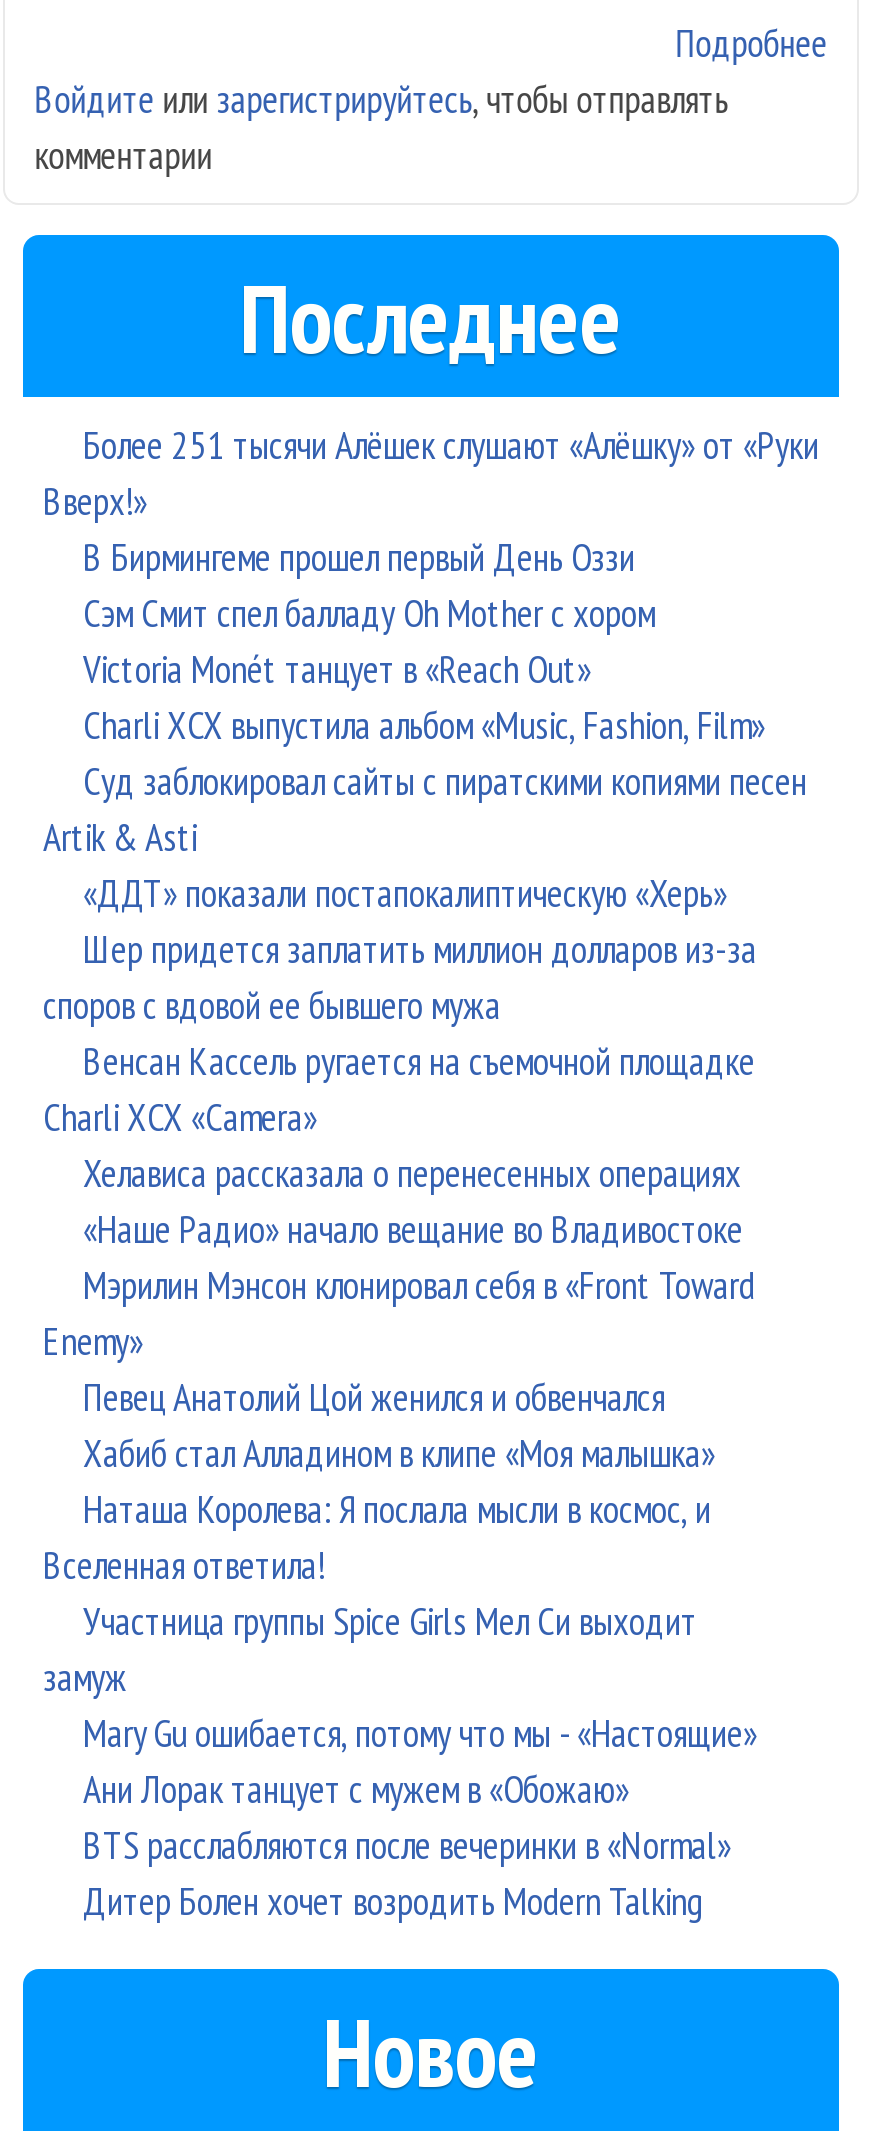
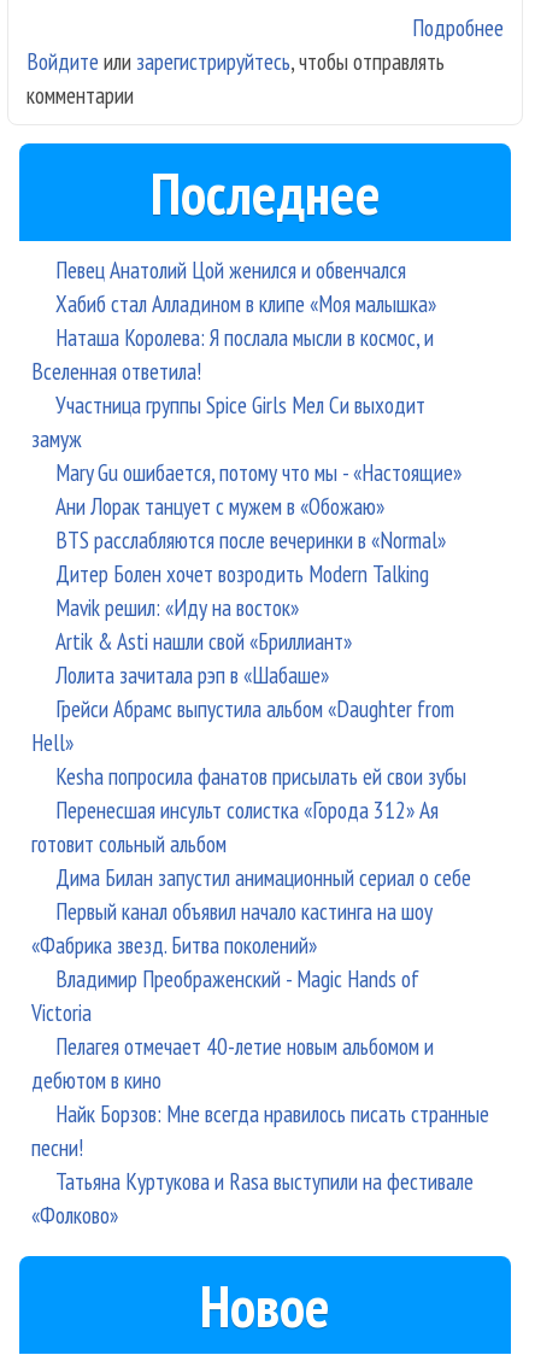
- Более 251 тысячи Алёшек слушают «Алёшку» от «Руки
- Вверх!»
- В Бирмингеме прошел первый День Оззи
- Сэм Смит спел балладу Oh Mother с хором
- Victoria Monét танцует в «Reach Out»
- Charli XCX выпустила альбом «Music, Fashion, Film»
- Суд заблокировал сайты с пиратскими копиями песен
- Artik & Asti
- «ДДТ» показали постапокалиптическую «Херь»
- Шер придется заплатить миллион долларов из-за
- споров с вдовой ее бывшего мужа
- Венсан Кассель ругается на съемочной площадке
- Charli XCX «Camera»
- Хелависа рассказала о перенесенных операциях
- «Наше Радио» начало вещание во Владивостоке
- Мэрилин Мэнсон клонировал себя в «Front Toward
- Enemy»

moved up: Певец Анатолий Цой женился и обвенчался | Хабиб стал Алладином в клипе «Моя малышка» | Наташа Королева: Я послала мысли в космос, и | ... | BTS расслабляются после вечеринки в «Normal» | Дитер Болен хочет возродить Modern Talking

+ Mavik решил: «Иду на восток»
+ Artik & Asti нашли свой «Бриллиант»
+ Лолита зачитала рэп в «Шабаше»
+ Грейси Абрамс выпустила альбом «Daughter from
+ Hell»
+ Kesha попросила фанатов присылать ей свои зубы
+ Перенесшая инсульт солистка «Города 312» Ая
+ готовит сольный альбом
+ Дима Билан запустил анимационный сериал о себе
+ Первый канал объявил начало кастинга на шоу
+ «Фабрика звезд. Битва поколений»
+ Владимир Преображенский - Magic Hands of
+ Victoria
+ Пелагея отмечает 40-летие новым альбомом и
+ дебютом в кино
+ Найк Борзов: Мне всегда нравилось писать странные
+ песни!
+ Татьяна Куртукова и Rasa выступили на фестивале
+ «Фолково»
